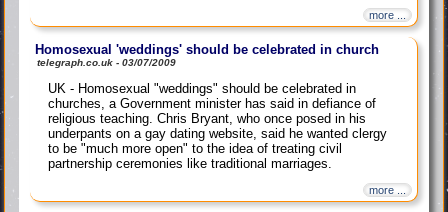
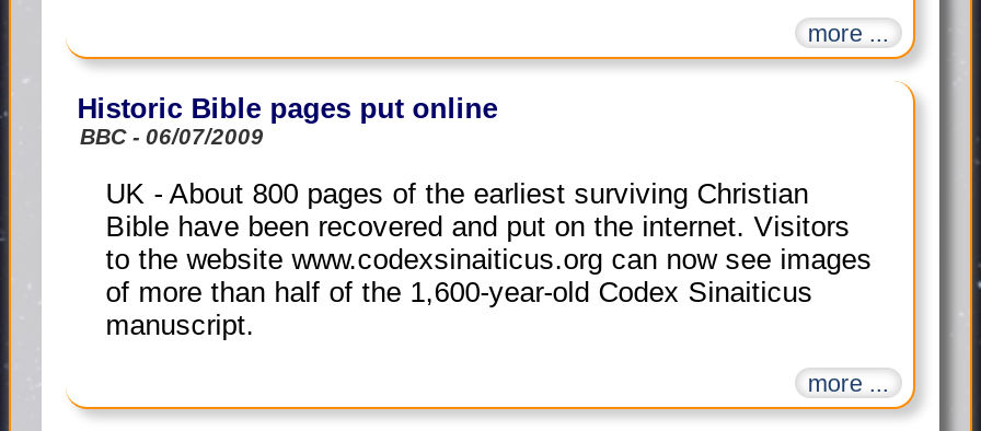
- Homosexual 'weddings' should be celebrated in church
- telegraph.co.uk - 03/07/2009
+ Historic Bible pages put online
+ BBC - 06/07/2009

- UK - Homosexual "weddings" should be celebrated in
- churches, a Government minister has said in defiance of
- religious teaching. Chris Bryant, who once posed in his
- underpants on a gay dating website, said he wanted clergy
- to be "much more open" to the idea of treating civil
- partnership ceremonies like traditional marriages.
+ UK - About 800 pages of the earliest surviving Christian
+ Bible have been recovered and put on the internet. Visitors
+ to the website www.codexsinaiticus.org can now see images
+ of more than half of the 1,600-year-old Codex Sinaiticus
+ manuscript.
